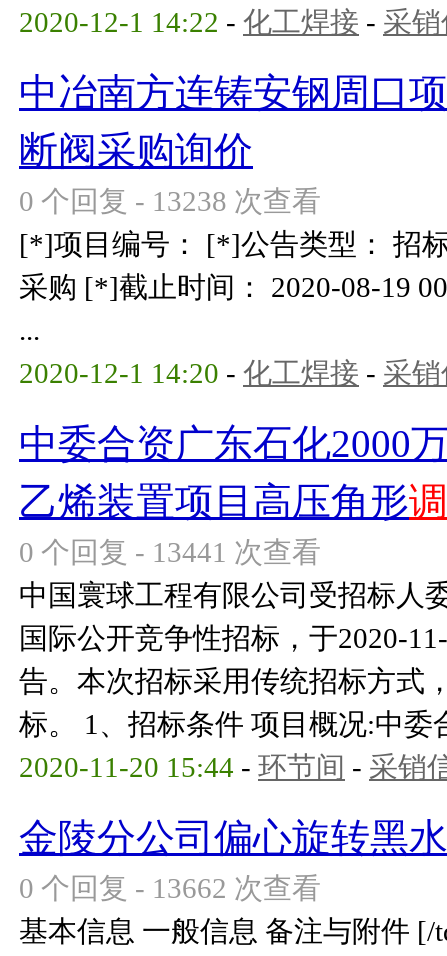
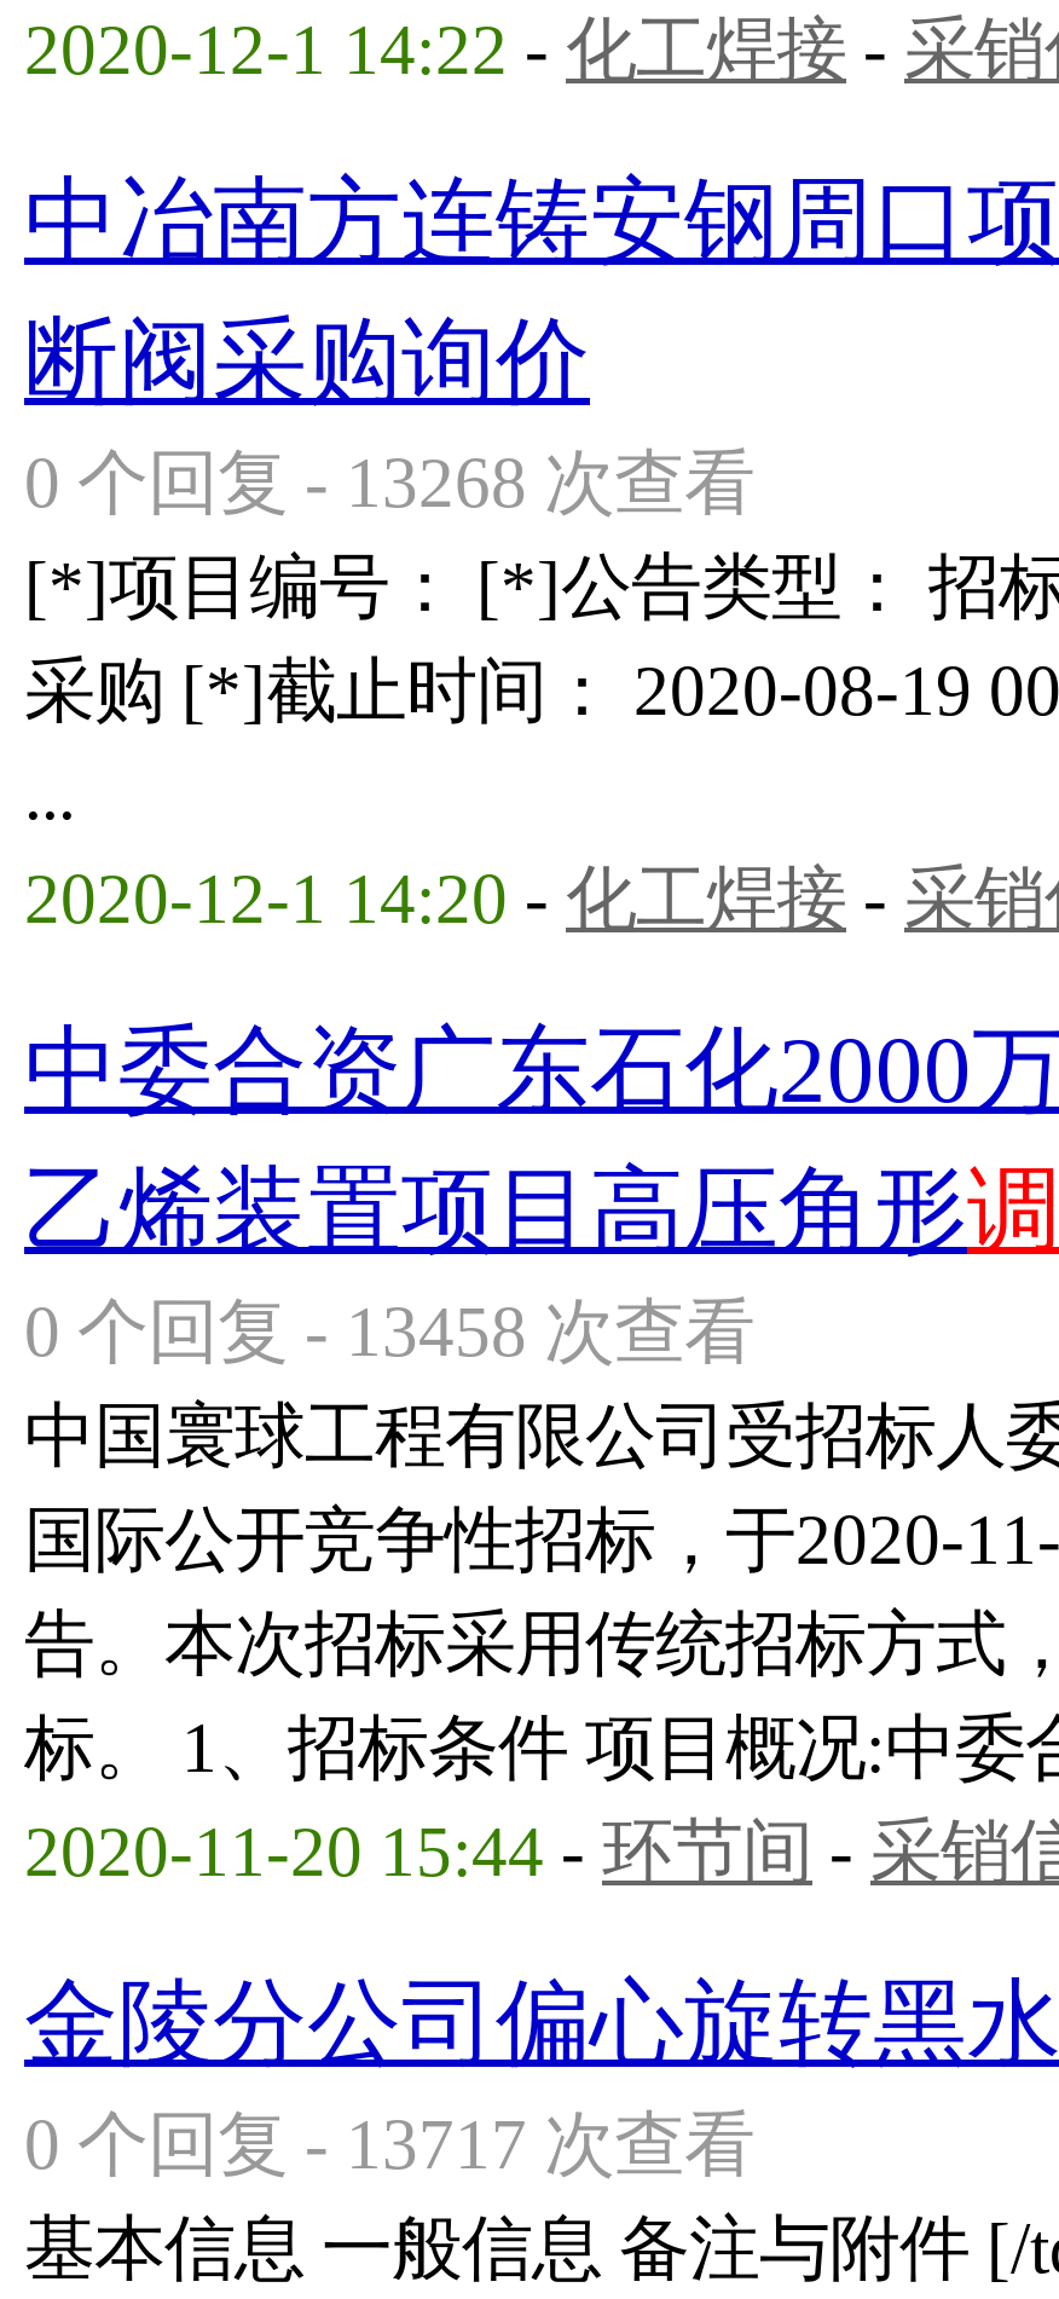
- 0 个回复 - 13238 次查看
+ 0 个回复 - 13268 次查看

- 0 个回复 - 13441 次查看
+ 0 个回复 - 13458 次查看

- 0 个回复 - 13662 次查看
+ 0 个回复 - 13717 次查看
